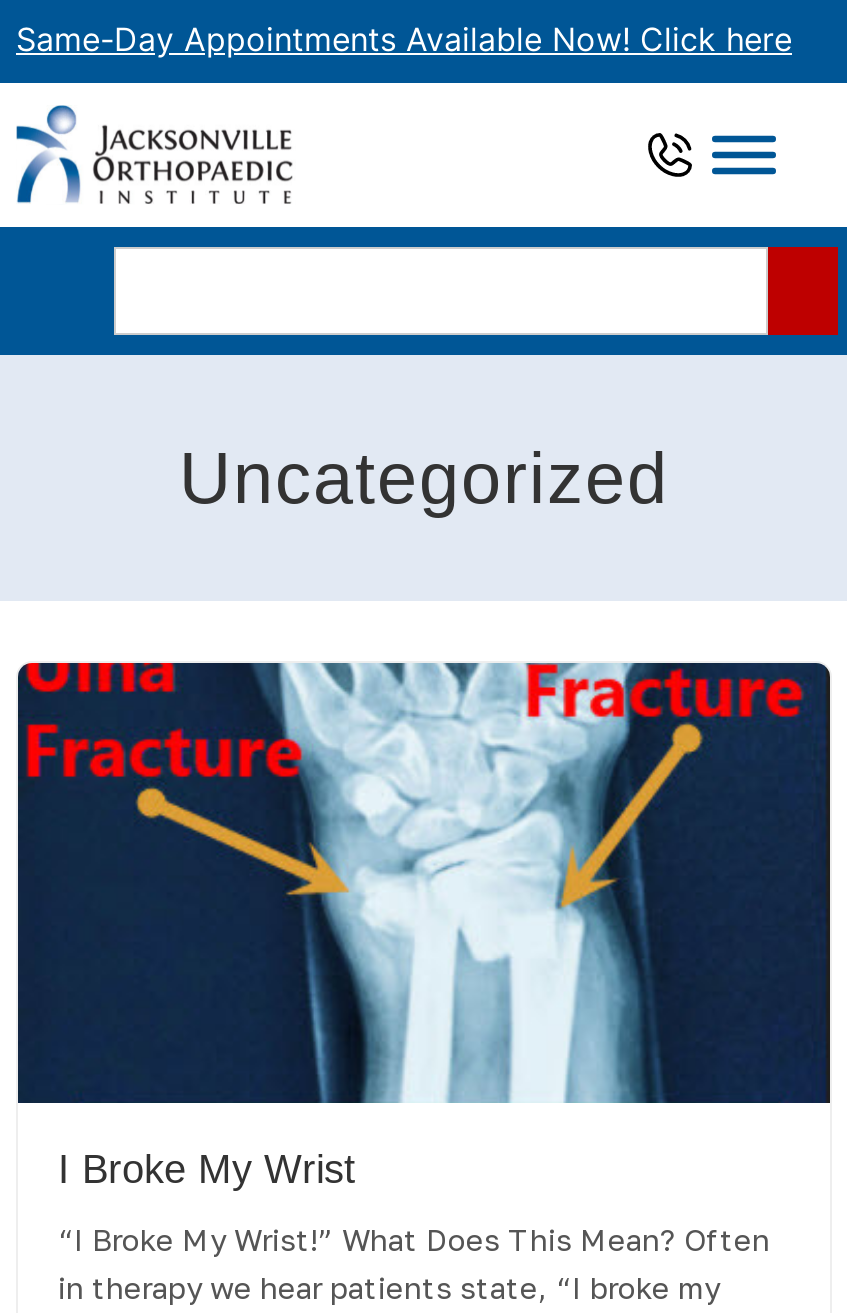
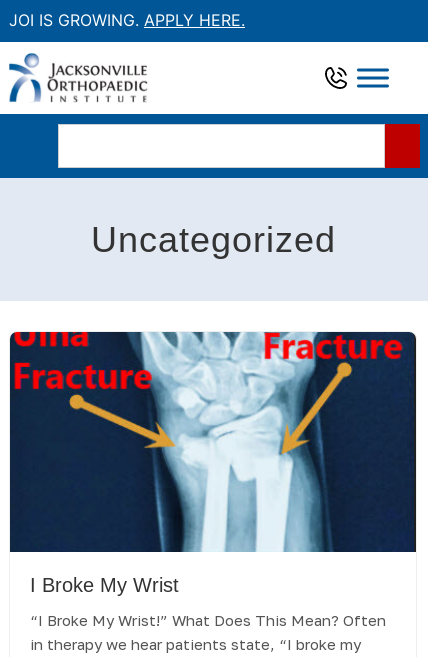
- Same-Day Appointments Available Now! Click here
+ JOI IS GROWING. APPLY HERE.
